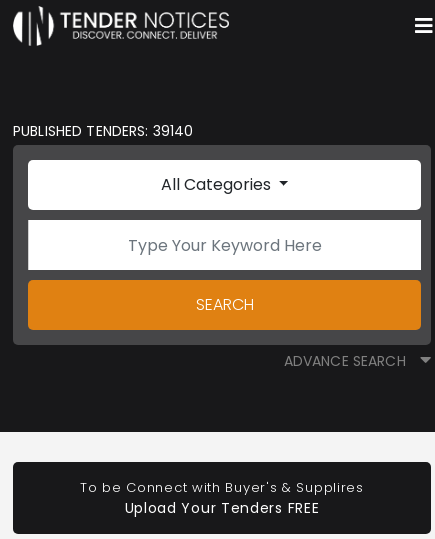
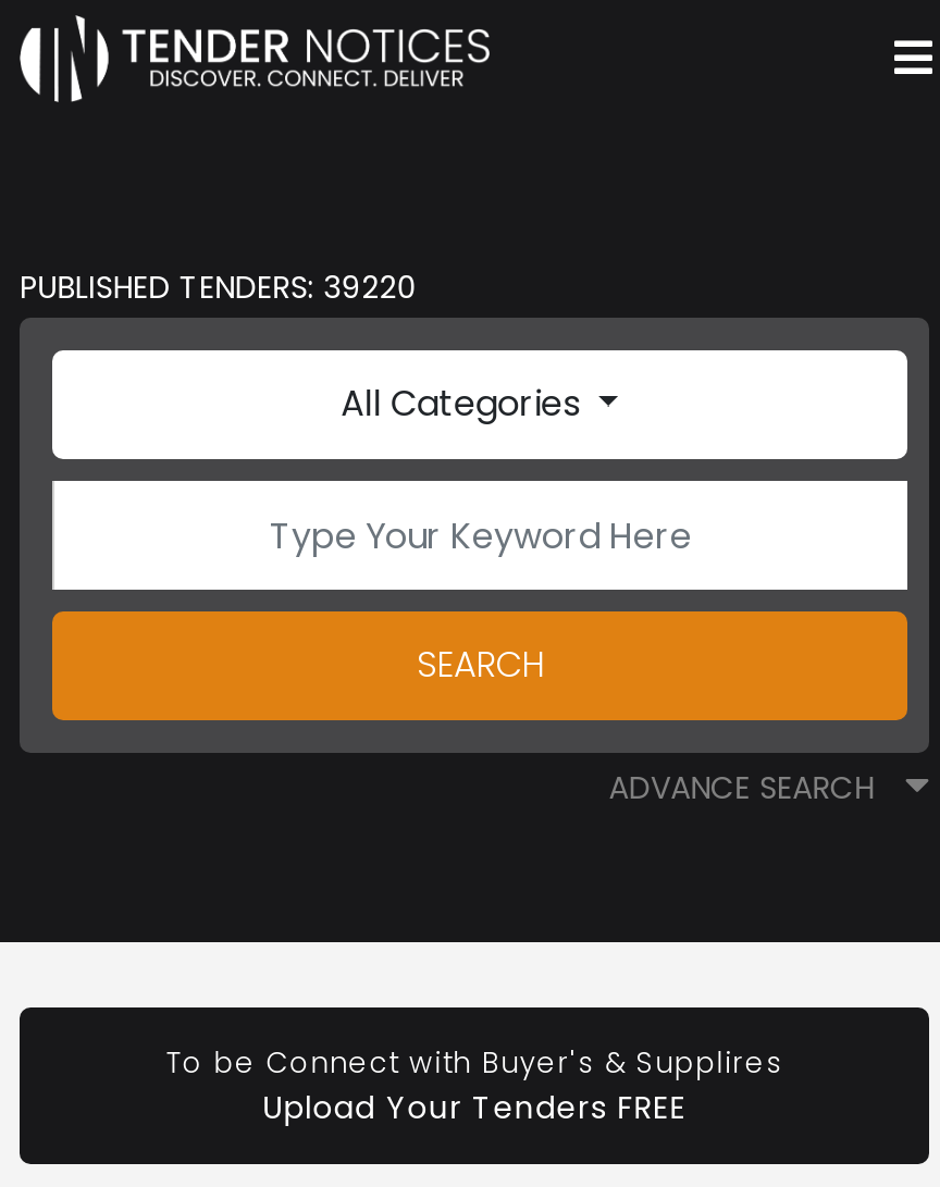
- PUBLISHED TENDERS: 39140
+ PUBLISHED TENDERS: 39220
